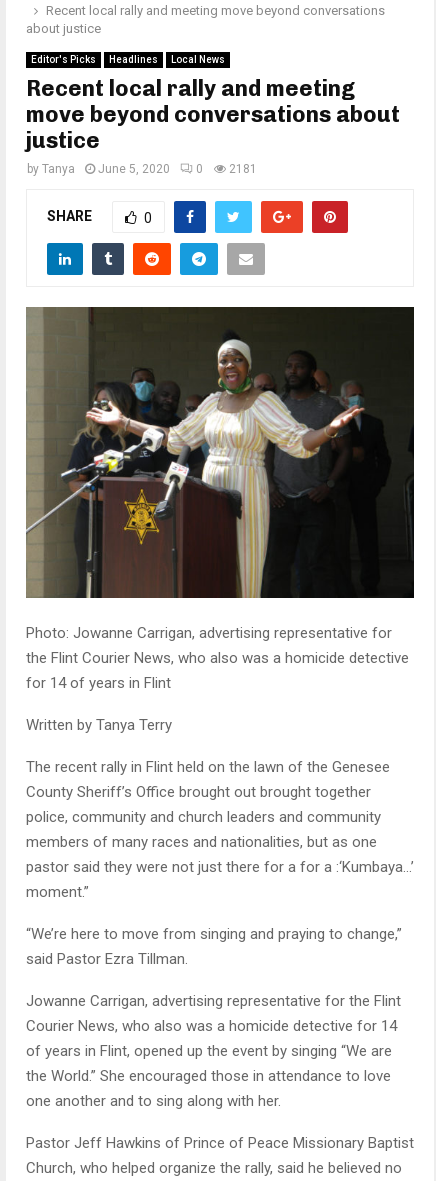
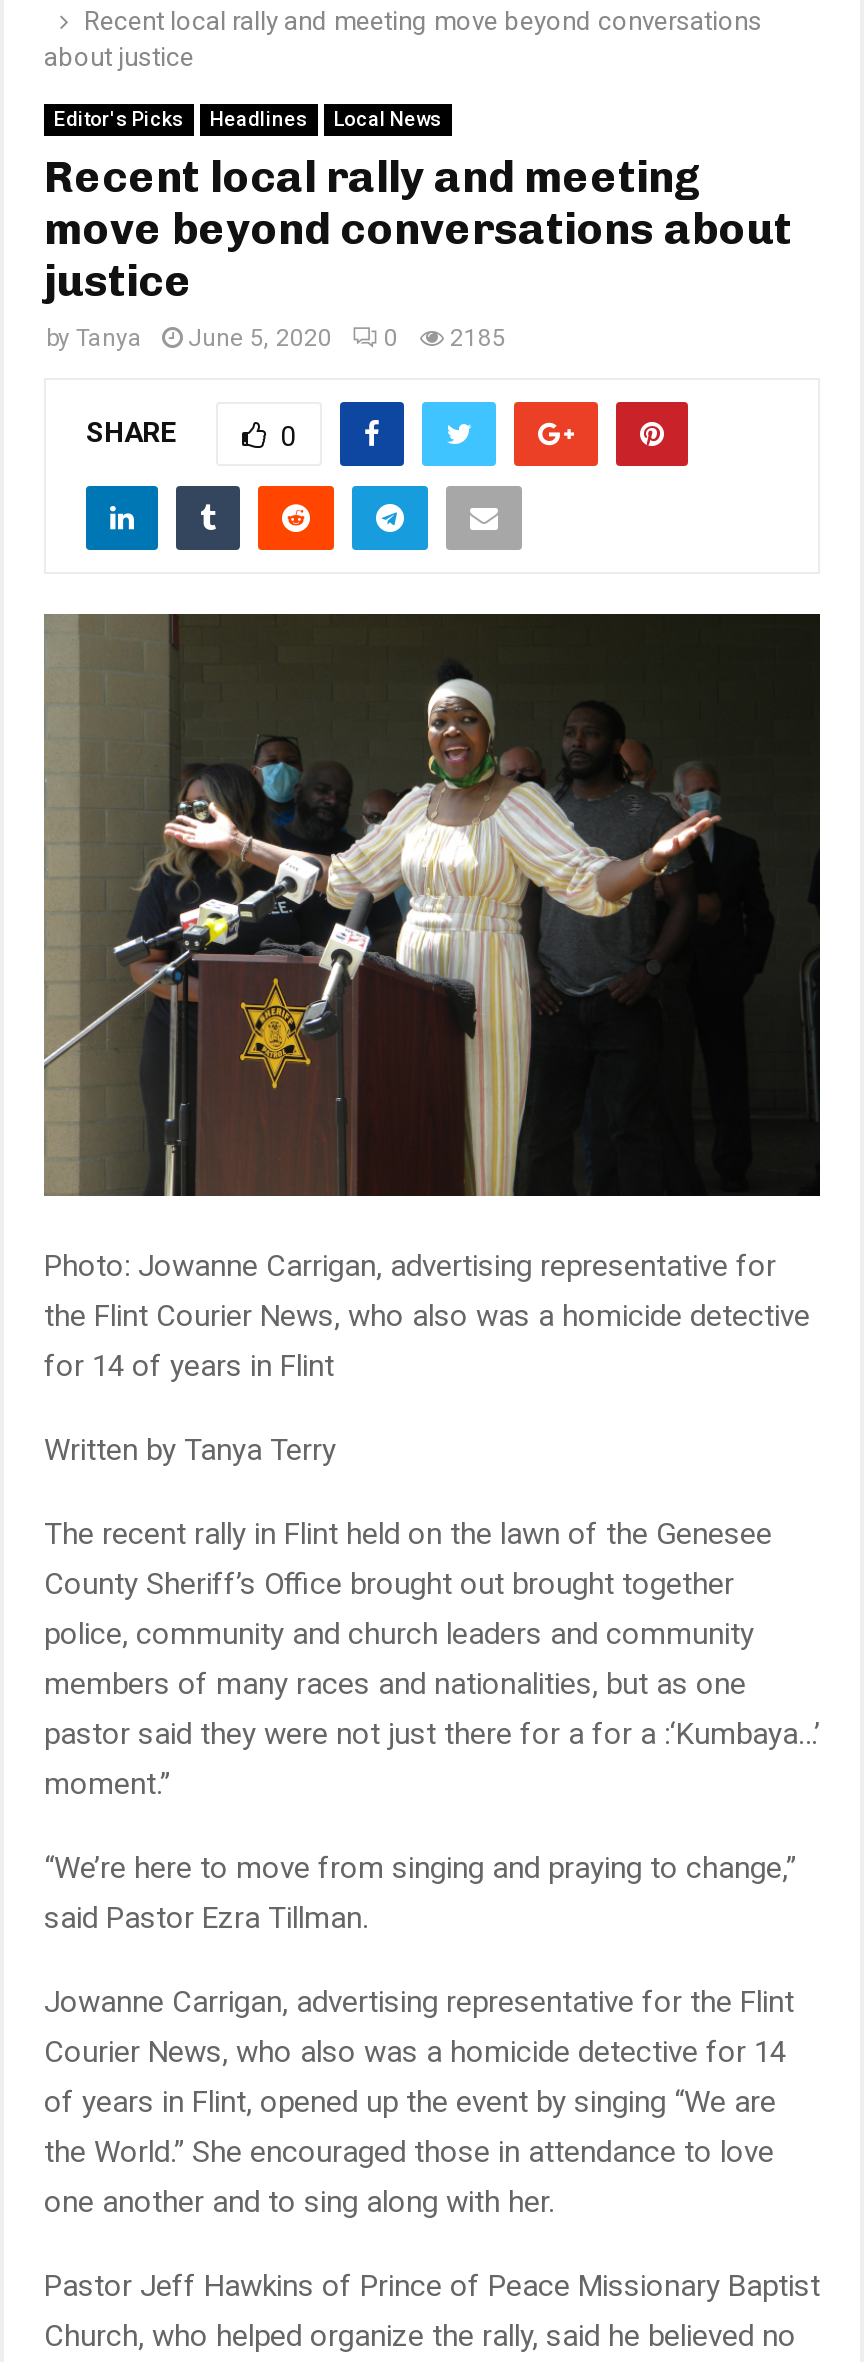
- by Tanya June 5, 2020 0 2181
+ by Tanya June 5, 2020 0 2185
